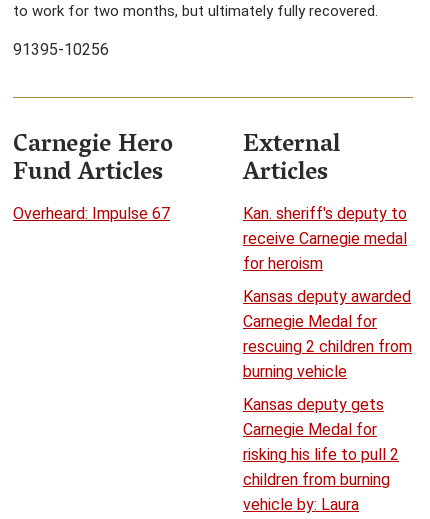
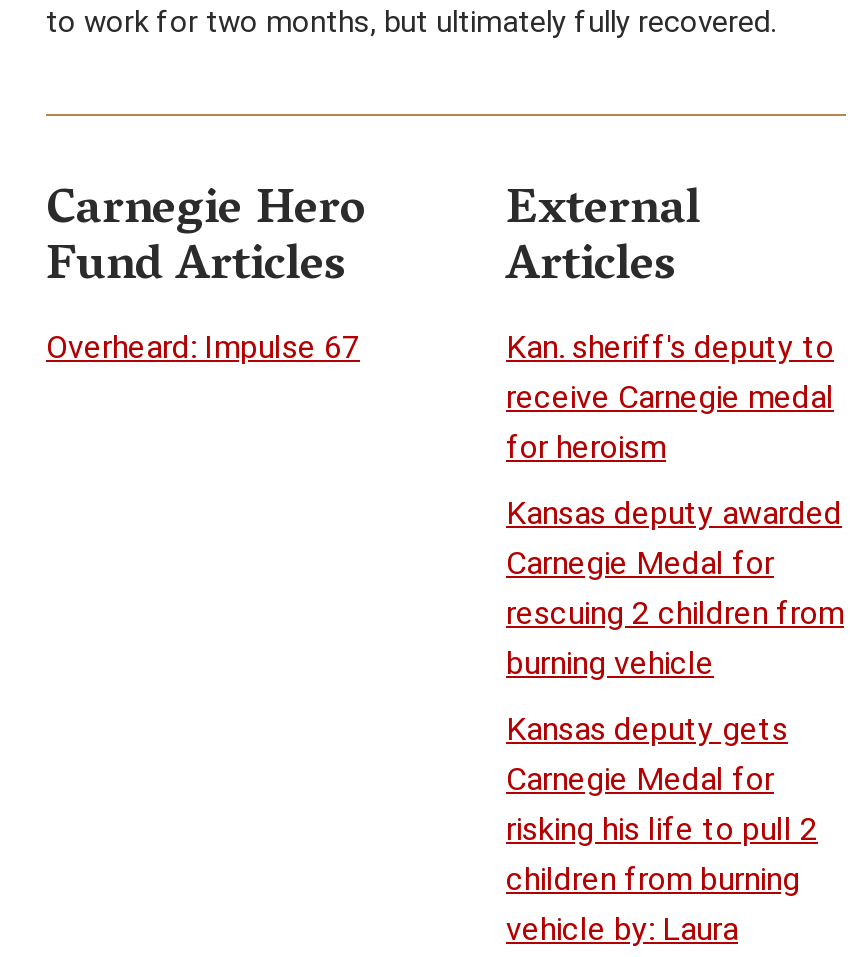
- 91395-10256
